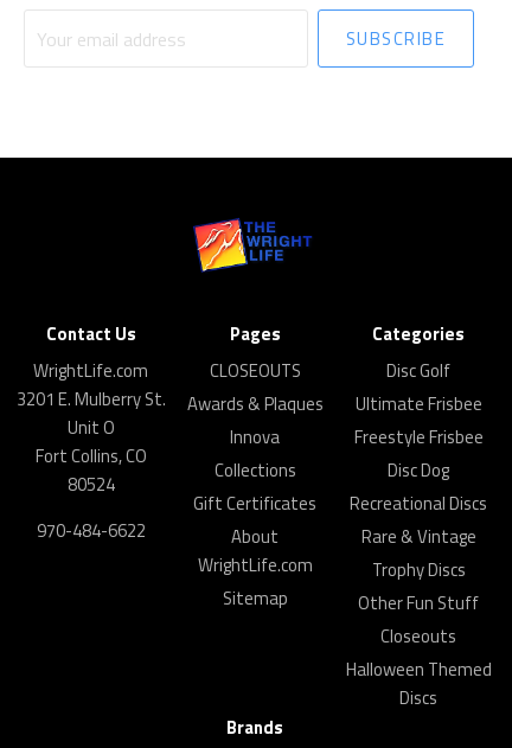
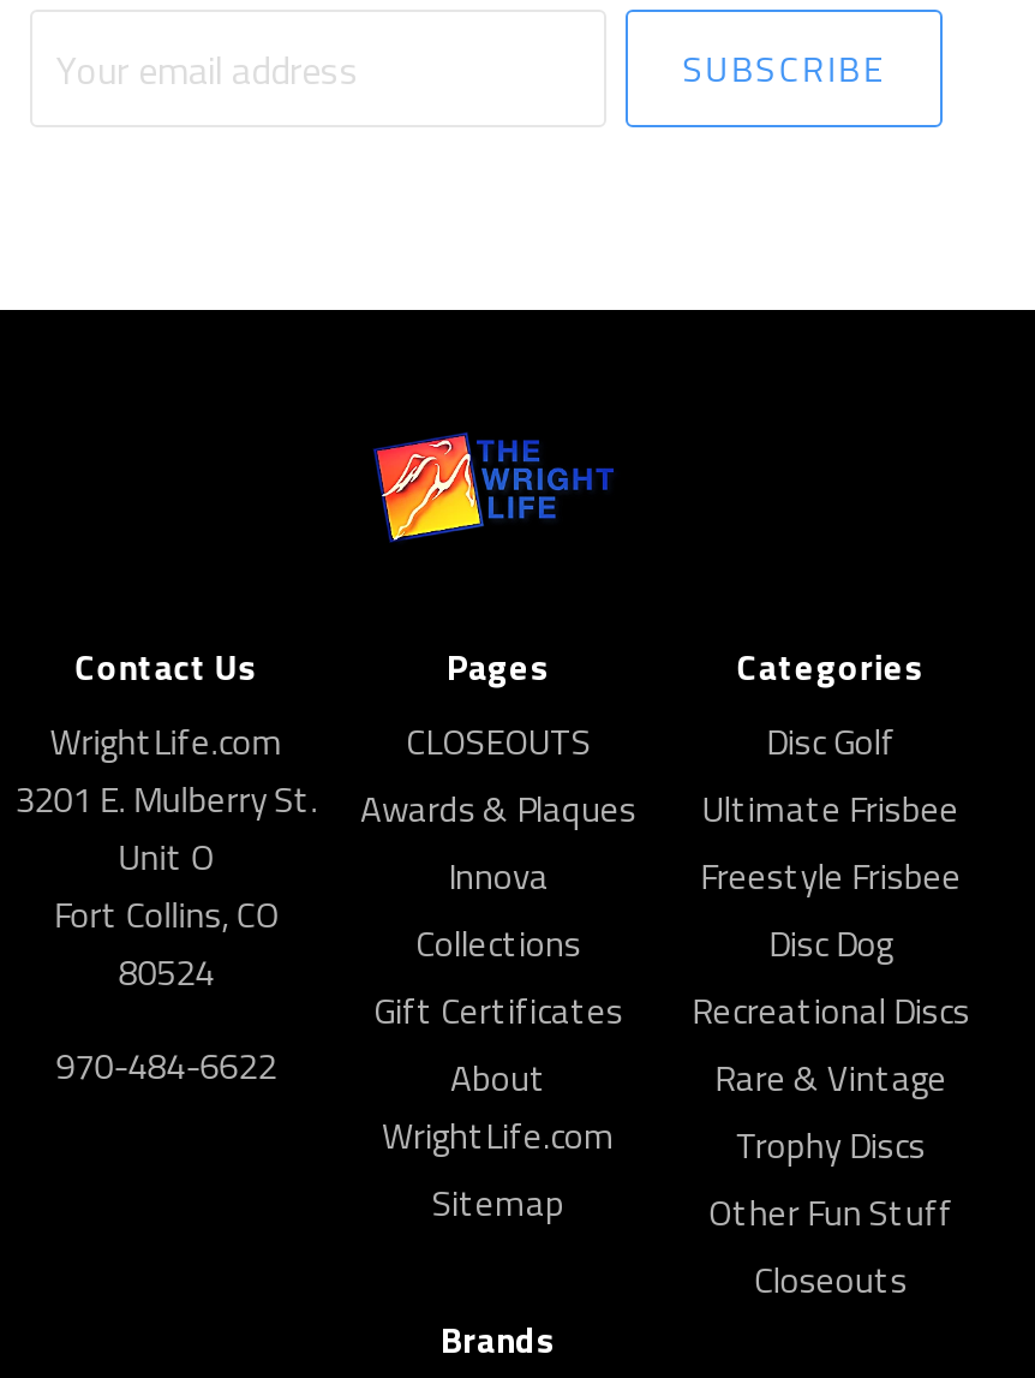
- Halloween Themed
- Discs
